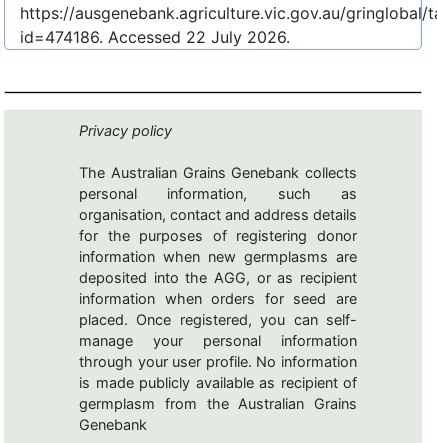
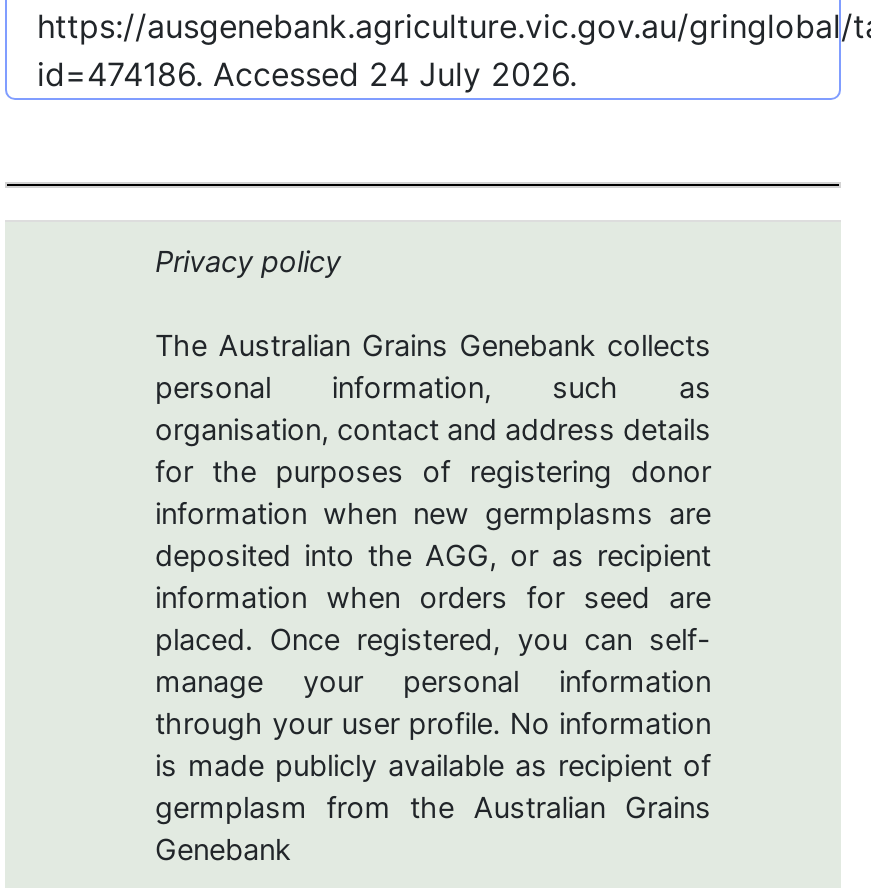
- id=474186. Accessed 22 July 2026.
+ id=474186. Accessed 24 July 2026.
